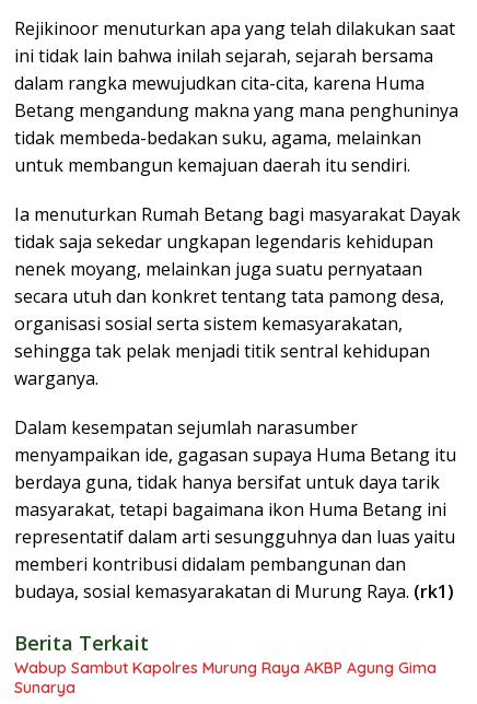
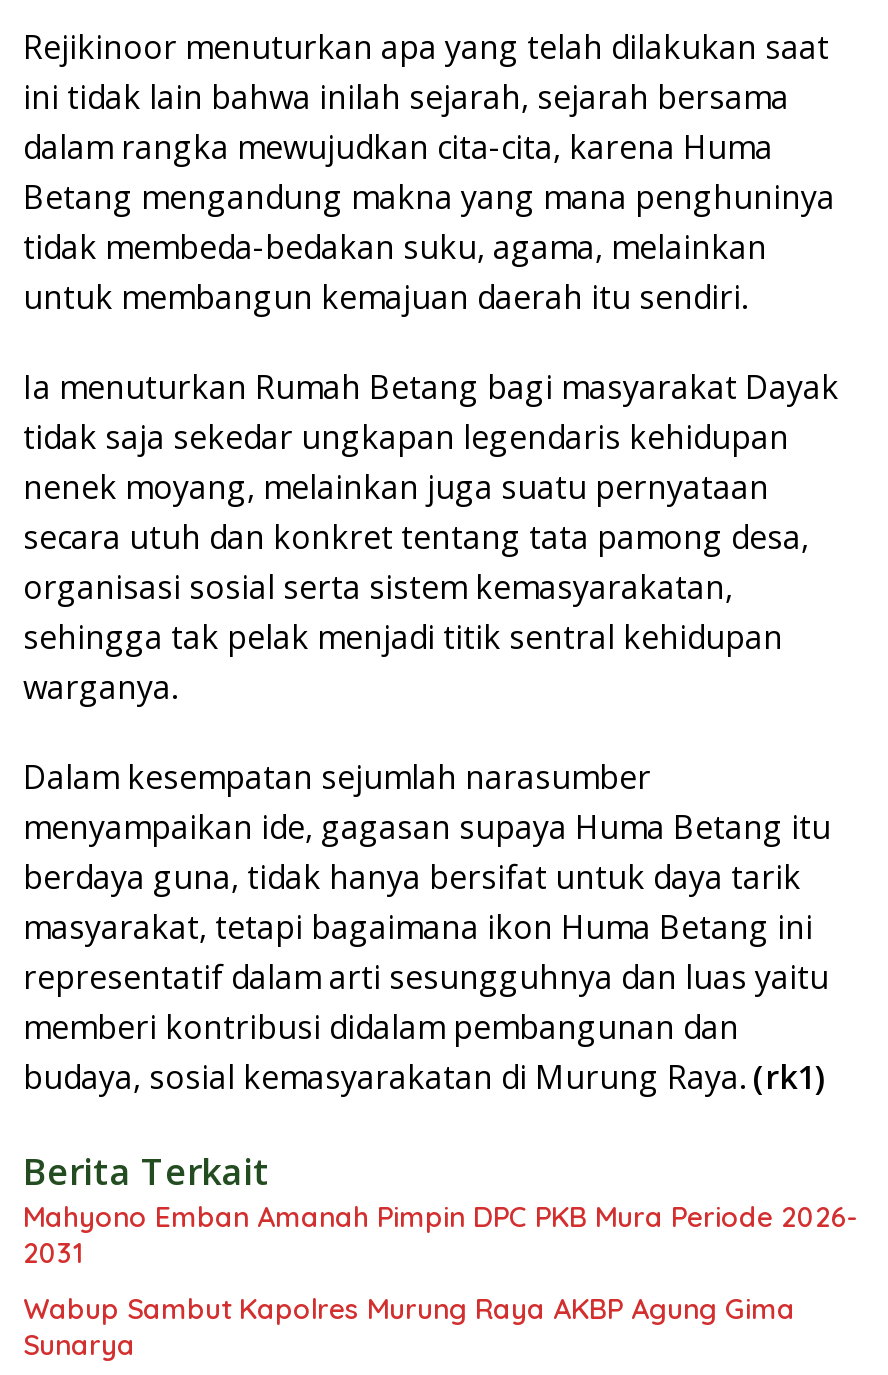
+ Mahyono Emban Amanah Pimpin DPC PKB Mura Periode 2026-
+ 2031
